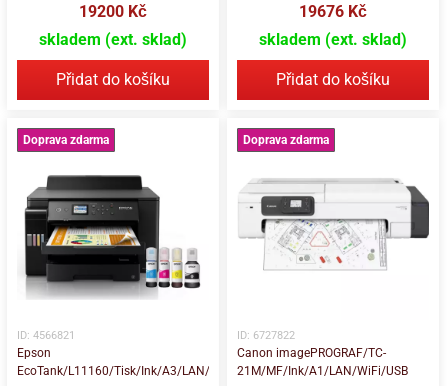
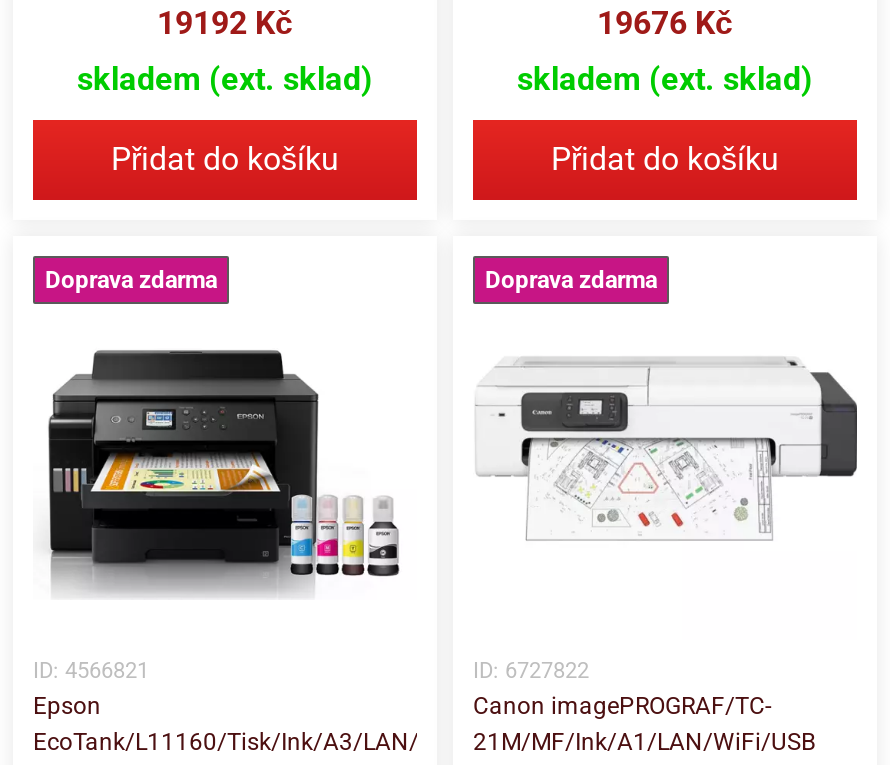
- 19200 Kč
+ 19192 Kč
